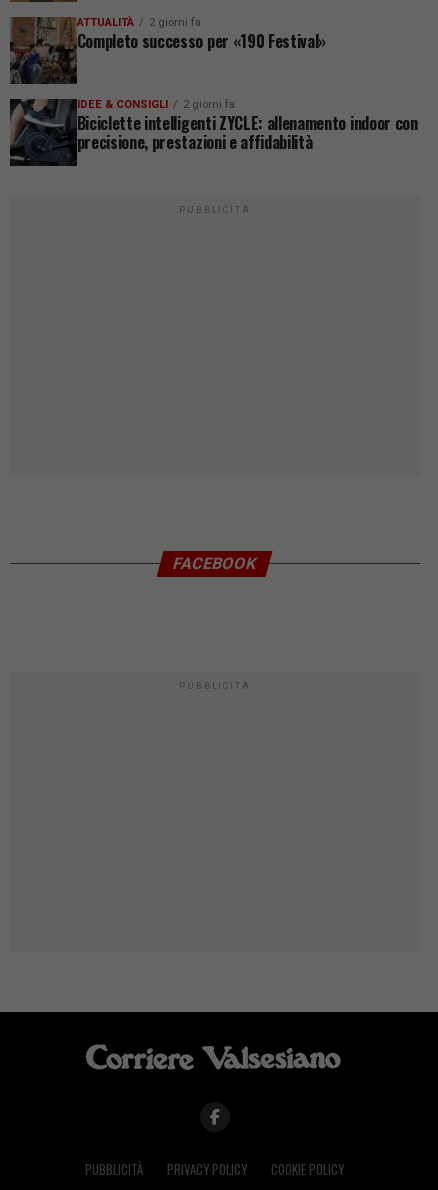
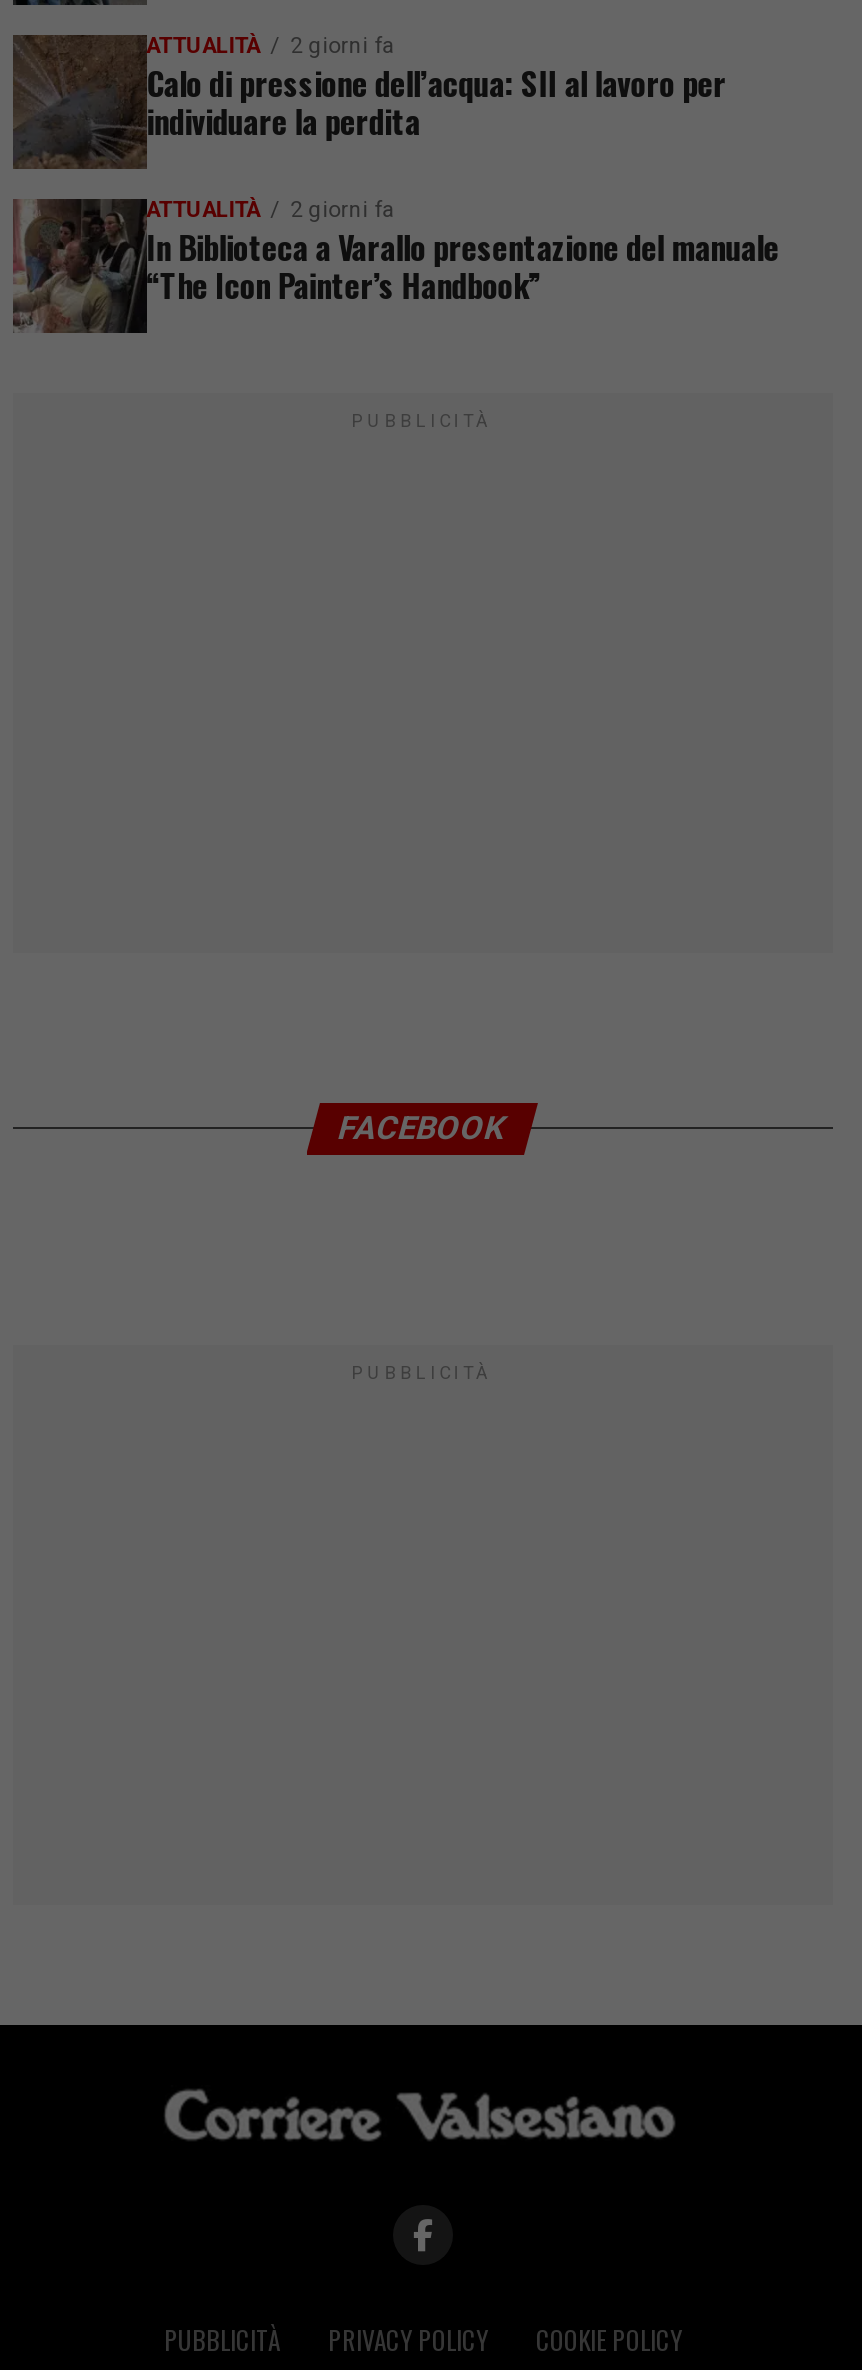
- [image]
- Completo successo per «190 Festival»
+ [image]
+ Calo di pressione dell’acqua: SII al lavoro per
+ individuare la perdita

- [image]
- IDEE & CONSIGLI
+ [image]
+ ATTUALITÀ

- Biciclette intelligenti ZYCLE: allenamento indoor con
- precisione, prestazioni e affidabilità
+ In Biblioteca a Varallo presentazione del manuale
+ “The Icon Painter’s Handbook”
